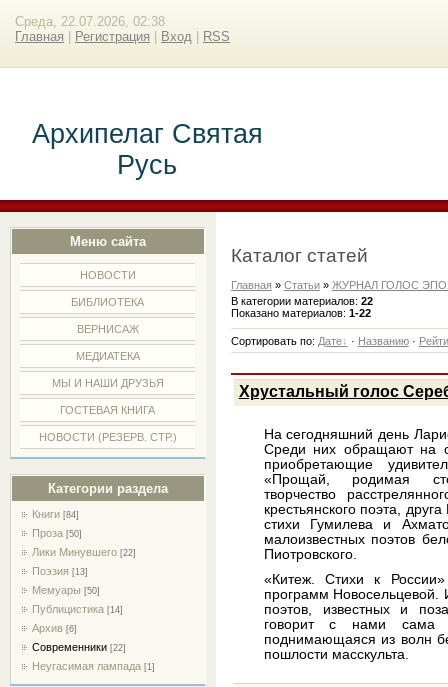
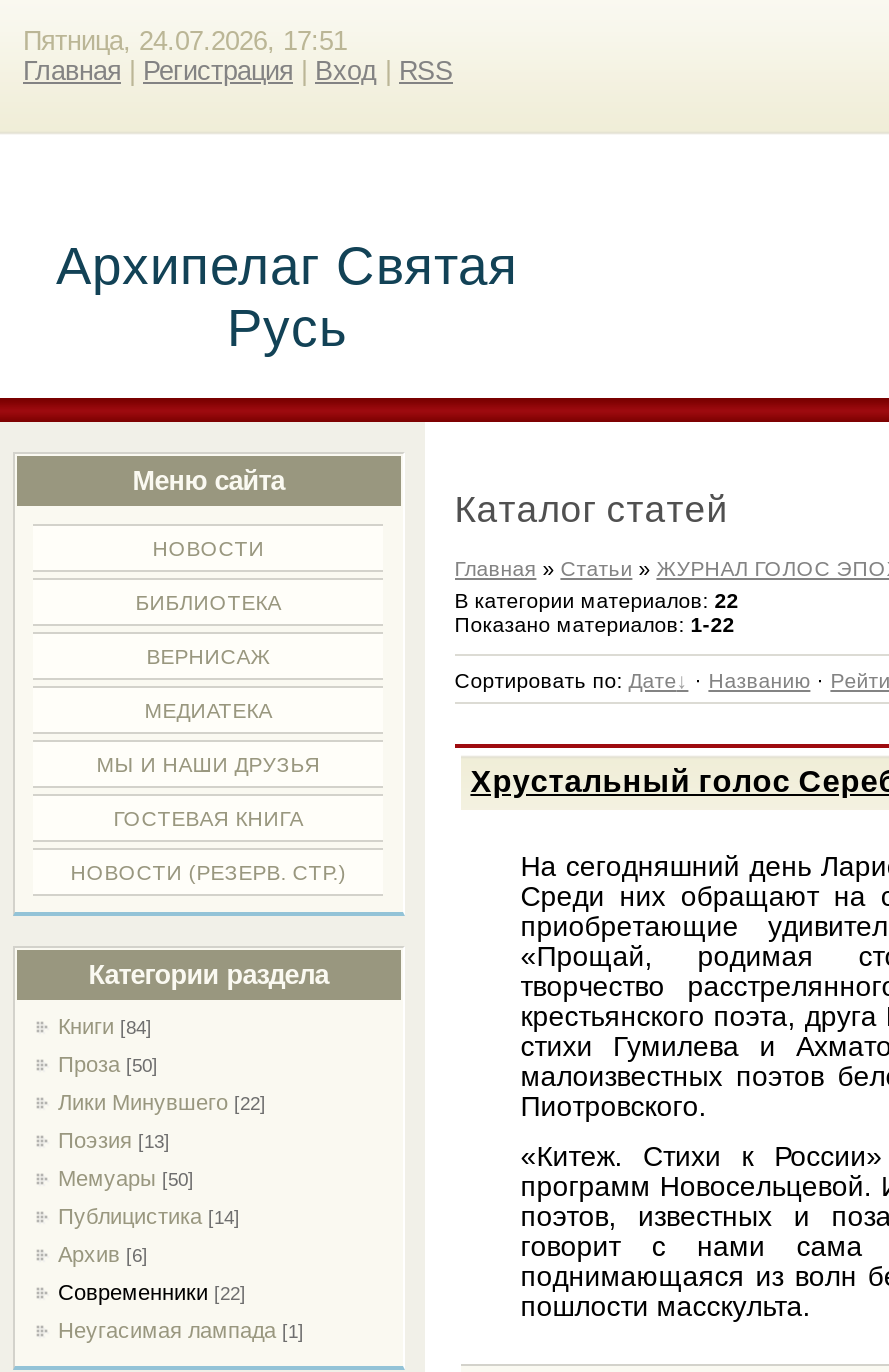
- Среда, 22.07.2026, 02:38
+ Пятница, 24.07.2026, 17:51
